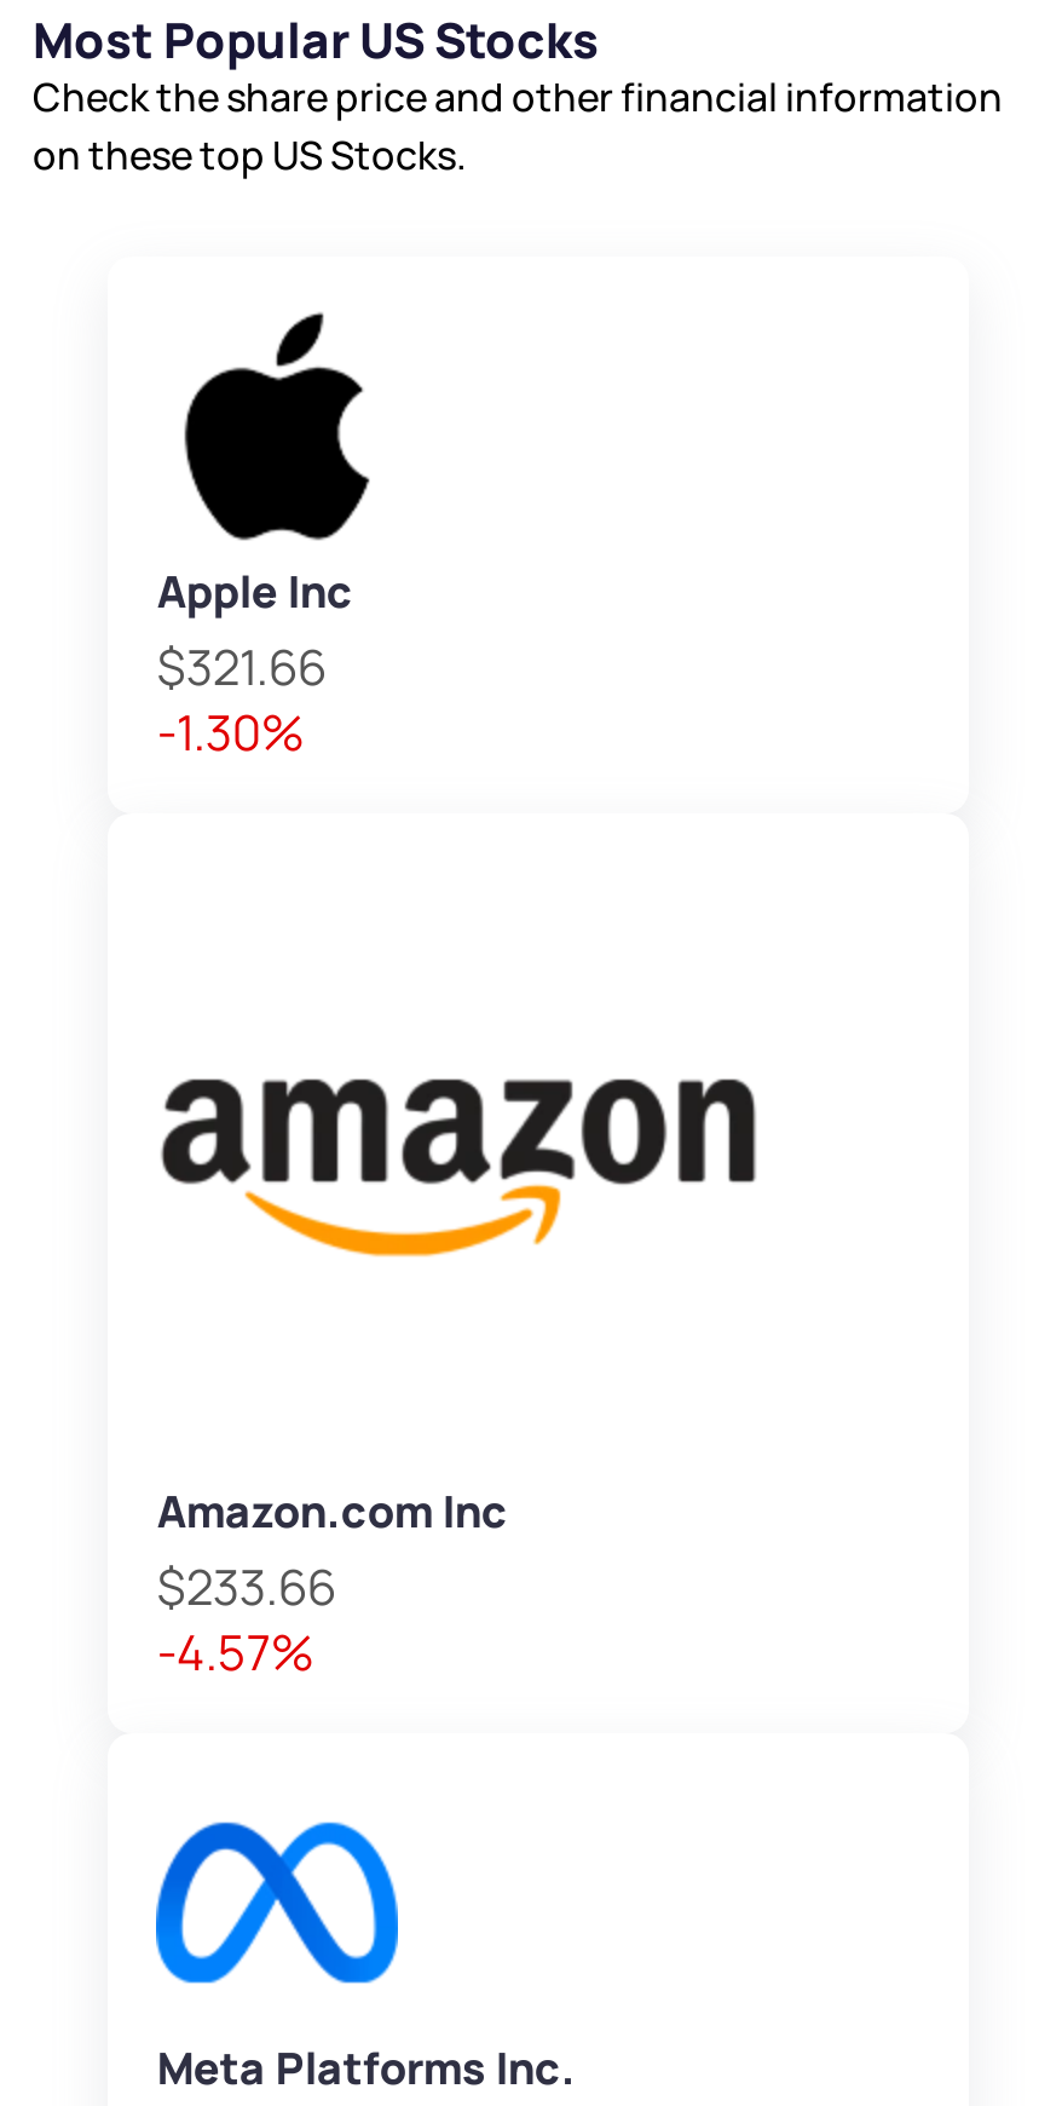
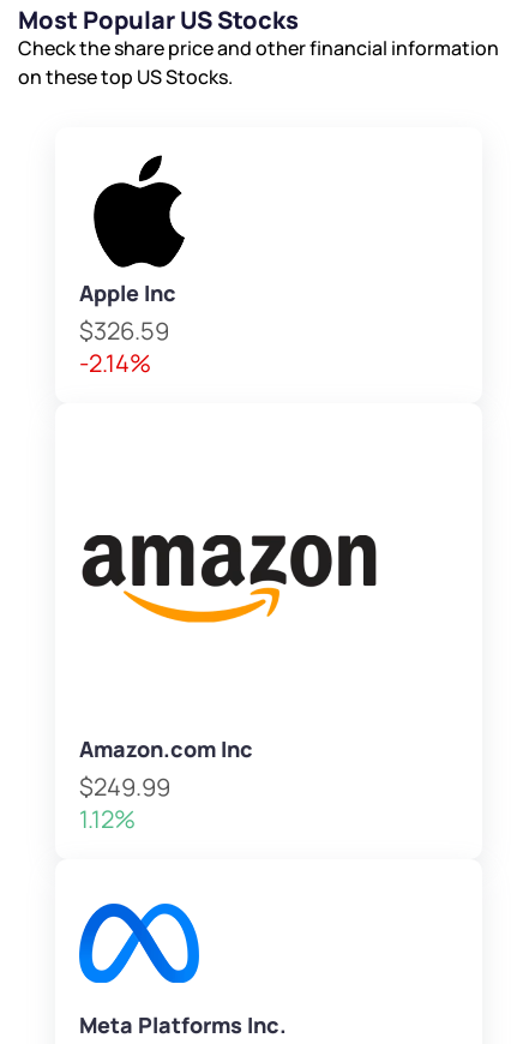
- $321.66
+ $326.59

- -1.30%
+ -2.14%

- $233.66
+ $249.99

- -4.57%
+ 1.12%
